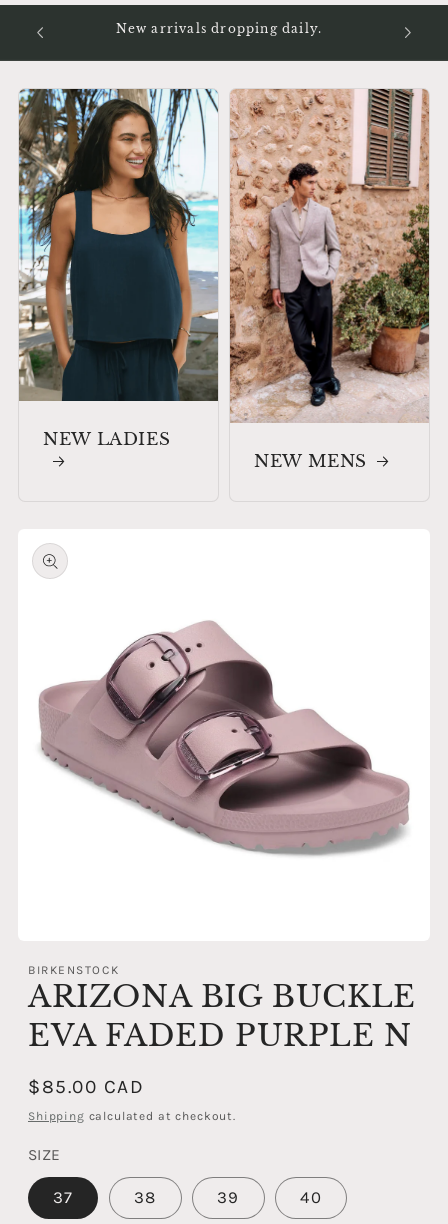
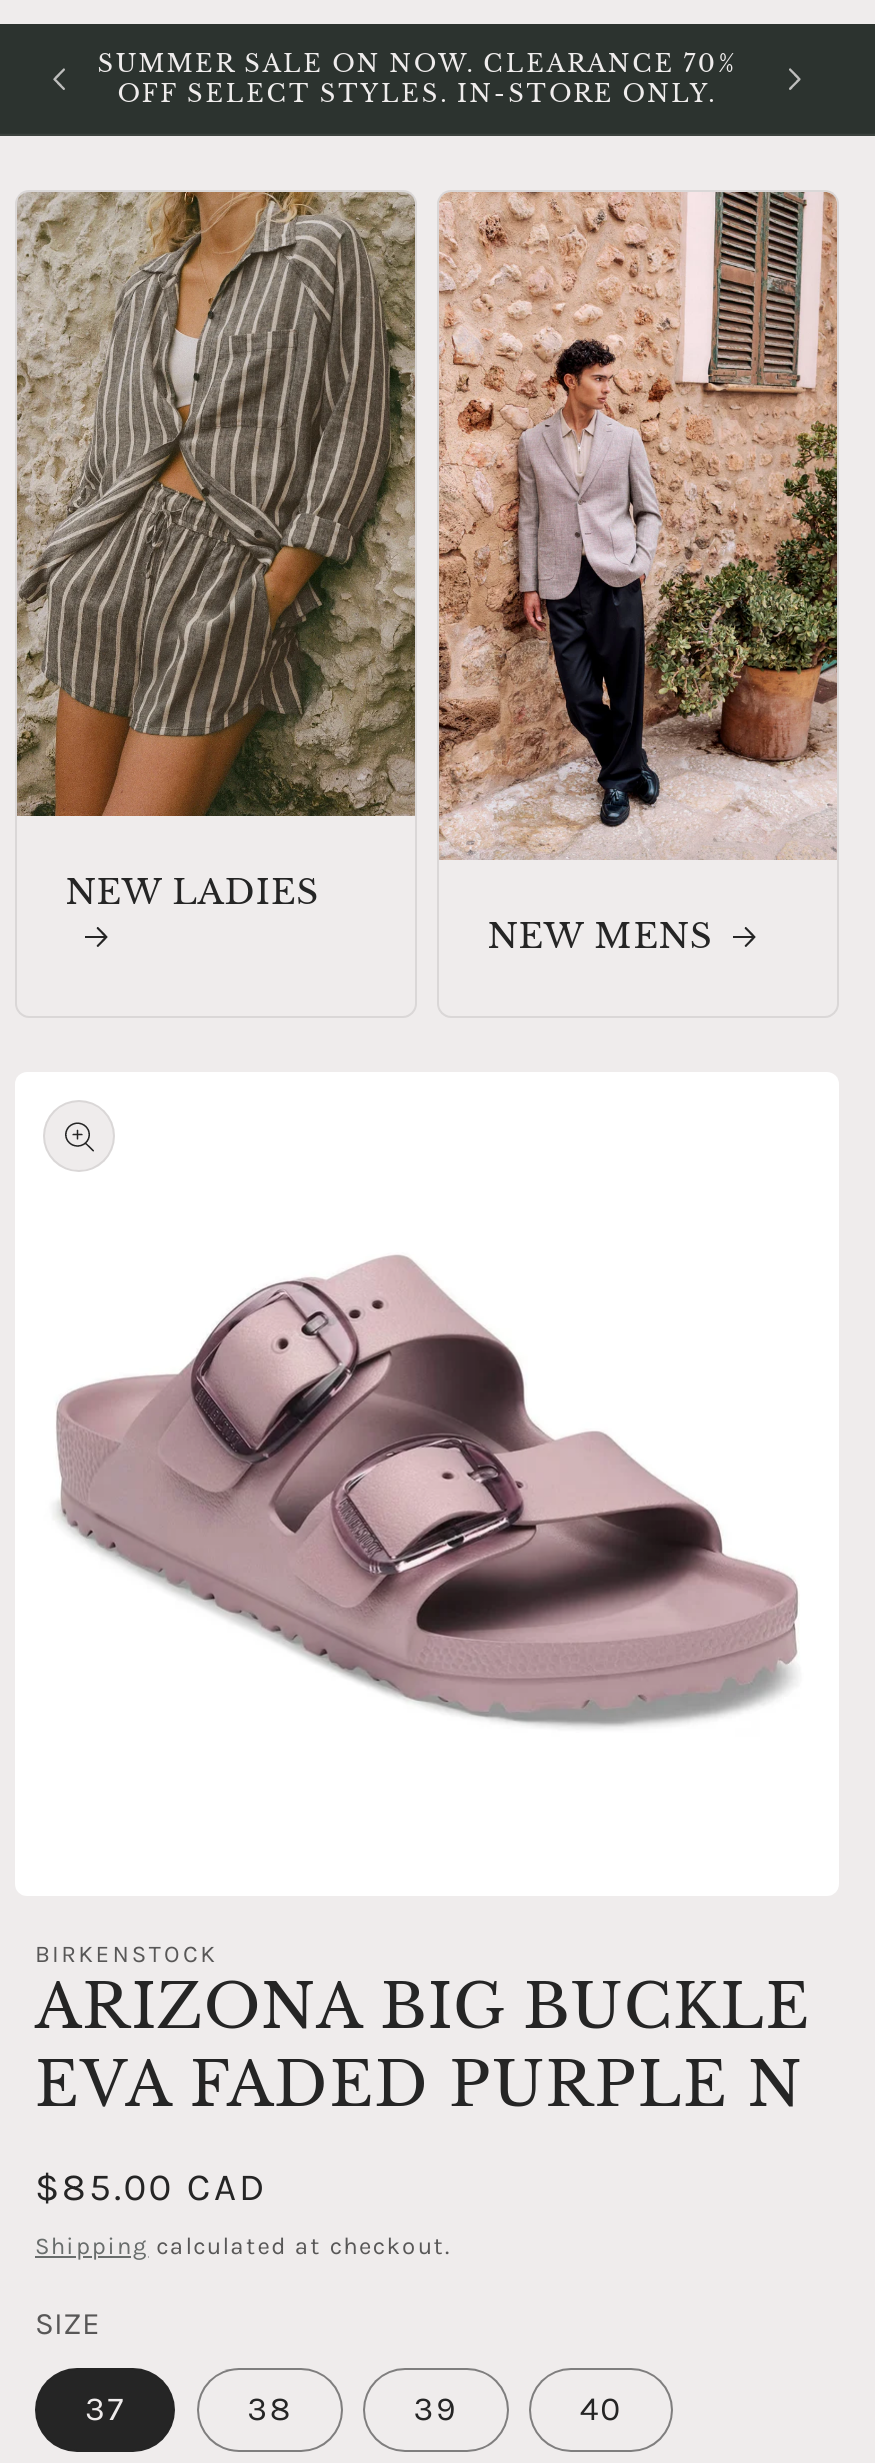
- New arrivals dropping daily.
+ SUMMER SALE ON NOW. CLEARANCE 70%
+ OFF SELECT STYLES. IN-STORE ONLY.

- [image]
+ [image]
